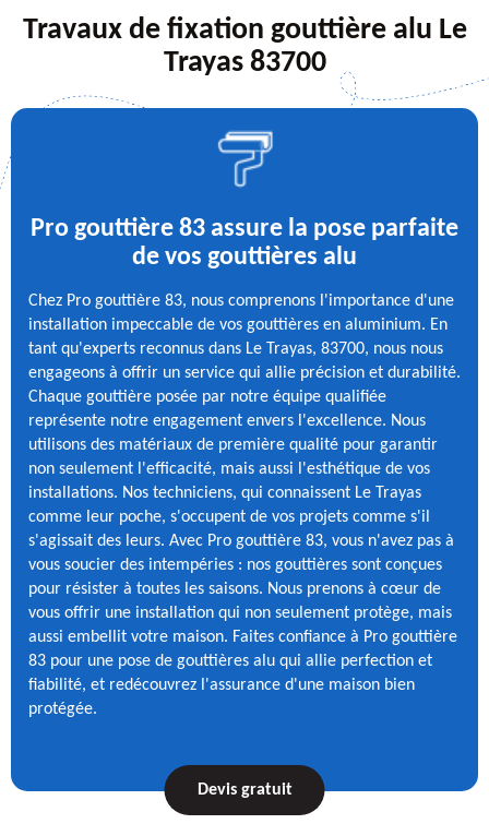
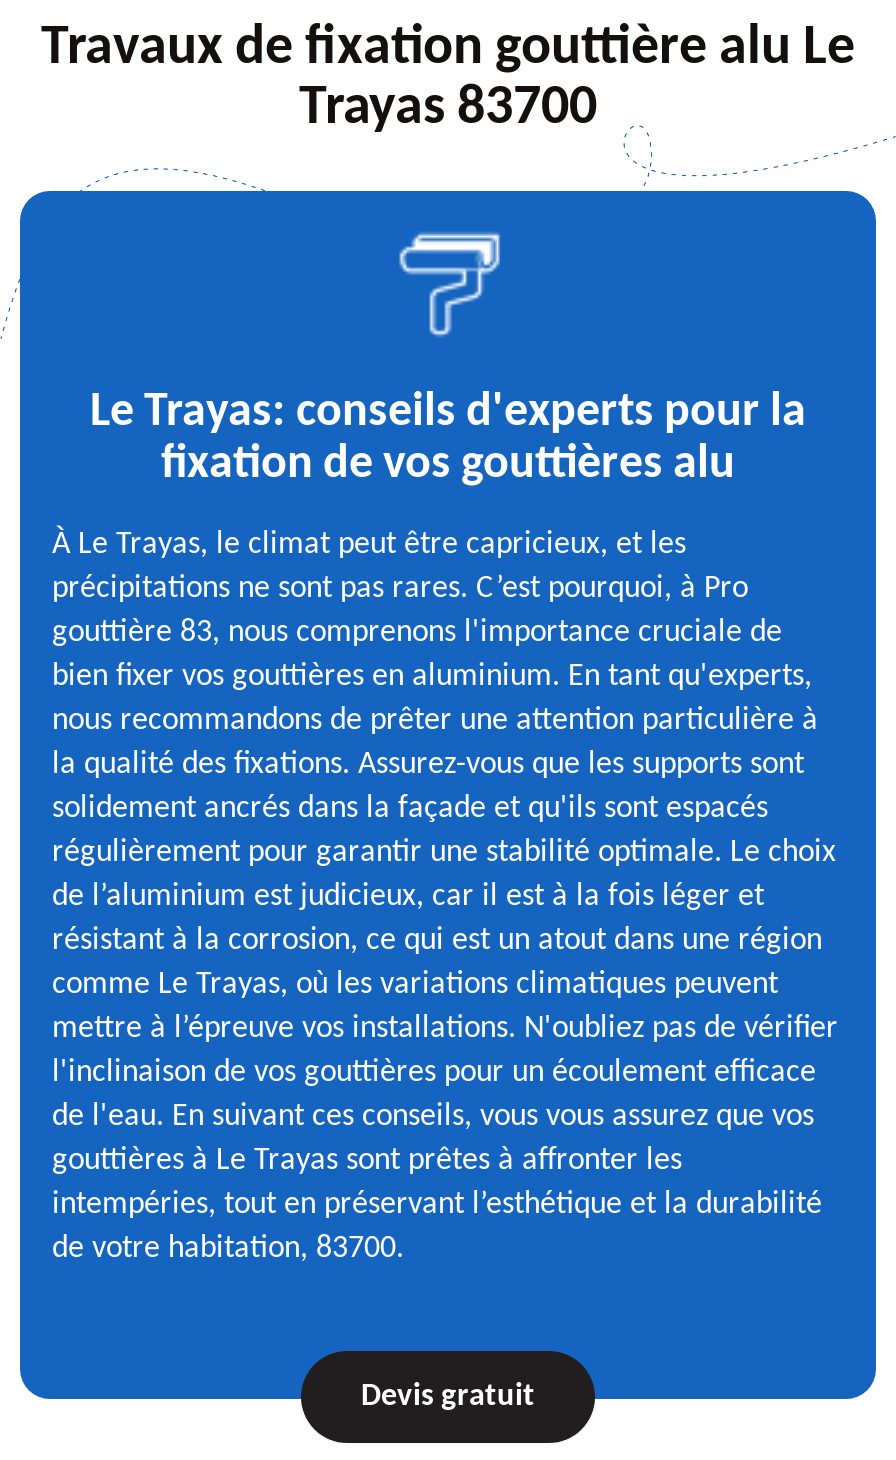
- Pro gouttière 83 assure la pose parfaite
- de vos gouttières alu
+ Le Trayas: conseils d'experts pour la
+ fixation de vos gouttières alu

- Chez Pro gouttière 83, nous comprenons l'importance d'une
- installation impeccable de vos gouttières en aluminium. En
- tant qu'experts reconnus dans Le Trayas, 83700, nous nous
- engageons à offrir un service qui allie précision et durabilité.
- Chaque gouttière posée par notre équipe qualifiée
- représente notre engagement envers l'excellence. Nous
- utilisons des matériaux de première qualité pour garantir
- non seulement l'efficacité, mais aussi l'esthétique de vos
- installations. Nos techniciens, qui connaissent Le Trayas
- comme leur poche, s'occupent de vos projets comme s'il
- s'agissait des leurs. Avec Pro gouttière 83, vous n'avez pas à
- vous soucier des intempéries : nos gouttières sont conçues
- pour résister à toutes les saisons. Nous prenons à cœur de
- vous offrir une installation qui non seulement protège, mais
- aussi embellit votre maison. Faites confiance à Pro gouttière
- 83 pour une pose de gouttières alu qui allie perfection et
- fiabilité, et redécouvrez l'assurance d'une maison bien
- protégée.
+ À Le Trayas, le climat peut être capricieux, et les
+ précipitations ne sont pas rares. C’est pourquoi, à Pro
+ gouttière 83, nous comprenons l'importance cruciale de
+ bien fixer vos gouttières en aluminium. En tant qu'experts,
+ nous recommandons de prêter une attention particulière à
+ la qualité des fixations. Assurez-vous que les supports sont
+ solidement ancrés dans la façade et qu'ils sont espacés
+ régulièrement pour garantir une stabilité optimale. Le choix
+ de l’aluminium est judicieux, car il est à la fois léger et
+ résistant à la corrosion, ce qui est un atout dans une région
+ comme Le Trayas, où les variations climatiques peuvent
+ mettre à l’épreuve vos installations. N'oubliez pas de vérifier
+ l'inclinaison de vos gouttières pour un écoulement efficace
+ de l'eau. En suivant ces conseils, vous vous assurez que vos
+ gouttières à Le Trayas sont prêtes à affronter les
+ intempéries, tout en préservant l’esthétique et la durabilité
+ de votre habitation, 83700.
